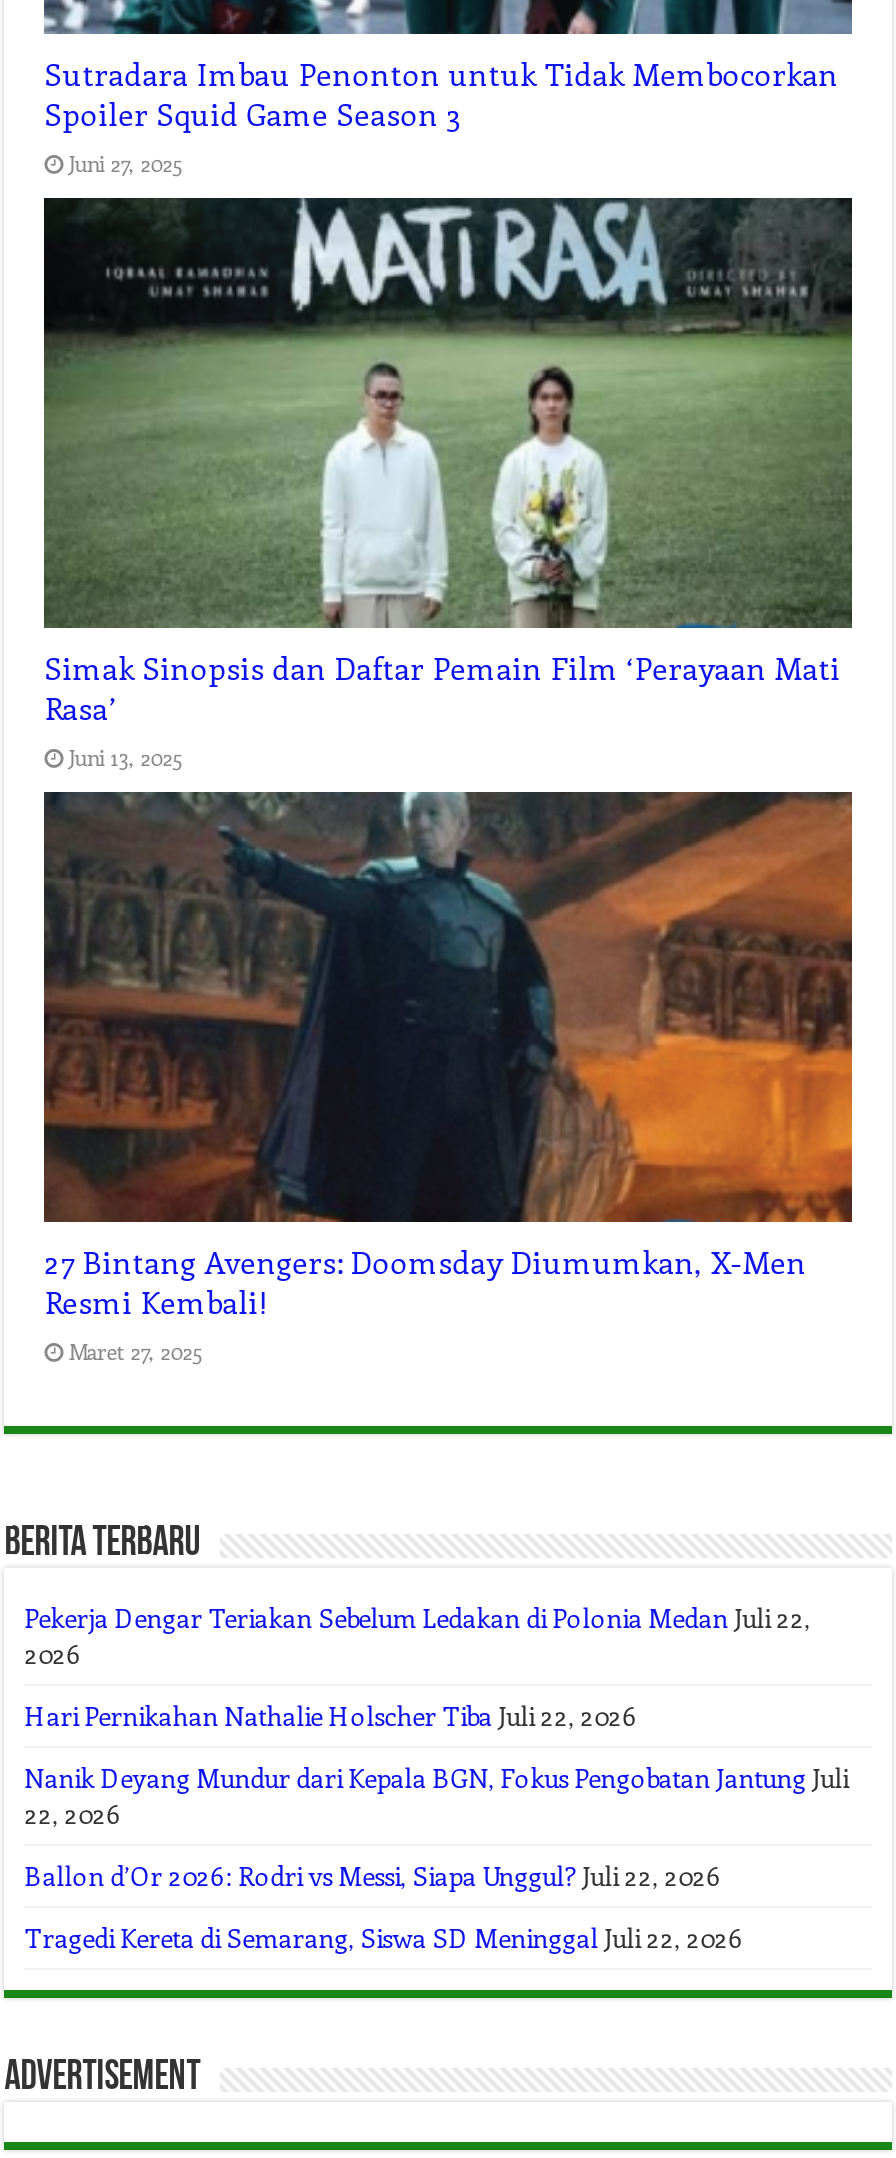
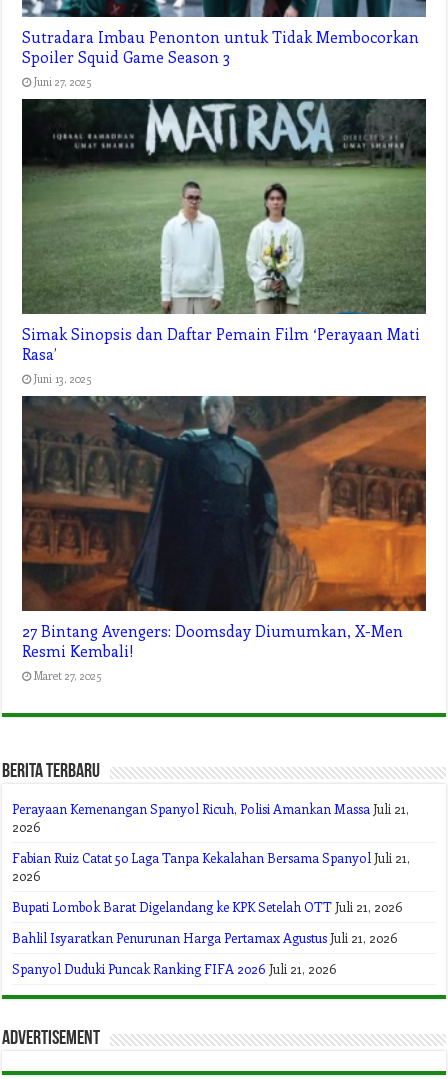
- Pekerja Dengar Teriakan Sebelum Ledakan di Polonia Medan Juli 22,
+ Perayaan Kemenangan Spanyol Ricuh, Polisi Amankan Massa Juli 21,

- Hari Pernikahan Nathalie Holscher Tiba Juli 22, 2026
+ Fabian Ruiz Catat 50 Laga Tanpa Kekalahan Bersama Spanyol Juli 21,
+ 2026

- Nanik Deyang Mundur dari Kepala BGN, Fokus Pengobatan Jantung Juli
- 22, 2026
+ Bupati Lombok Barat Digelandang ke KPK Setelah OTT Juli 21, 2026

- Ballon d’Or 2026: Rodri vs Messi, Siapa Unggul? Juli 22, 2026
+ Bahlil Isyaratkan Penurunan Harga Pertamax Agustus Juli 21, 2026

- Tragedi Kereta di Semarang, Siswa SD Meninggal Juli 22, 2026
+ Spanyol Duduki Puncak Ranking FIFA 2026 Juli 21, 2026
